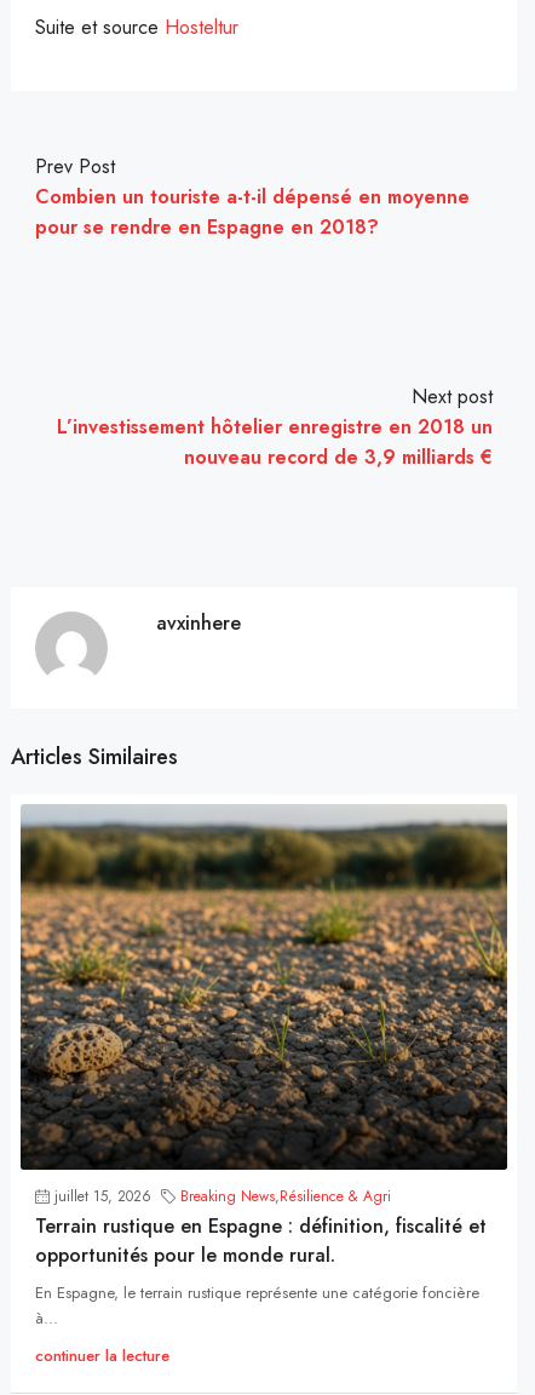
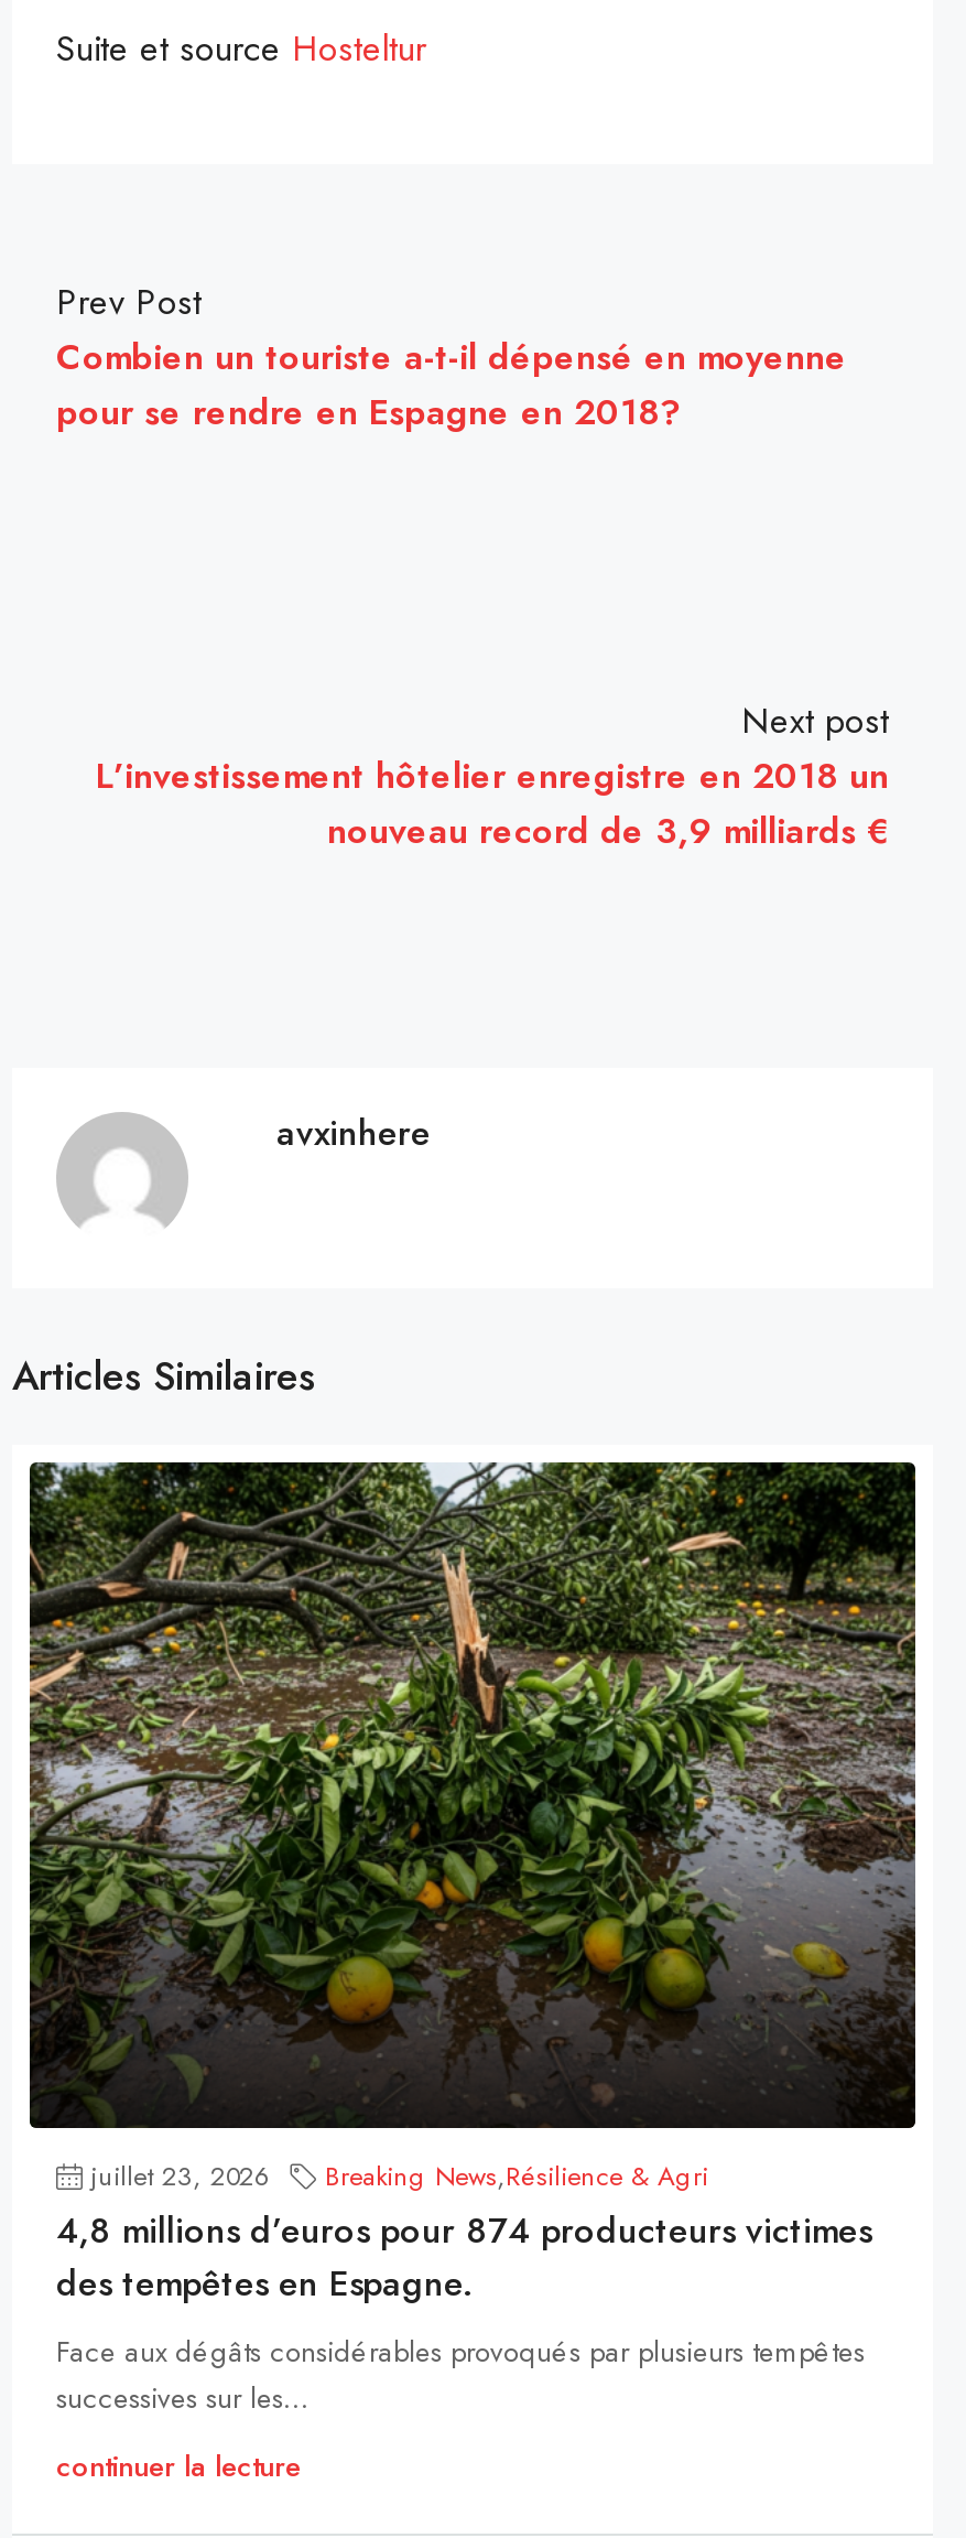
- [image]
- juillet 15, 2026 Breaking News,Résilience & Agri
+ [image]
+ juillet 23, 2026 Breaking News,Résilience & Agri

- Terrain rustique en Espagne : définition, fiscalité et
- opportunités pour le monde rural.
- En Espagne, le terrain rustique représente une catégorie foncière
- à...
+ 4,8 millions d’euros pour 874 producteurs victimes
+ des tempêtes en Espagne.
+ Face aux dégâts considérables provoqués par plusieurs tempêtes
+ successives sur les...
